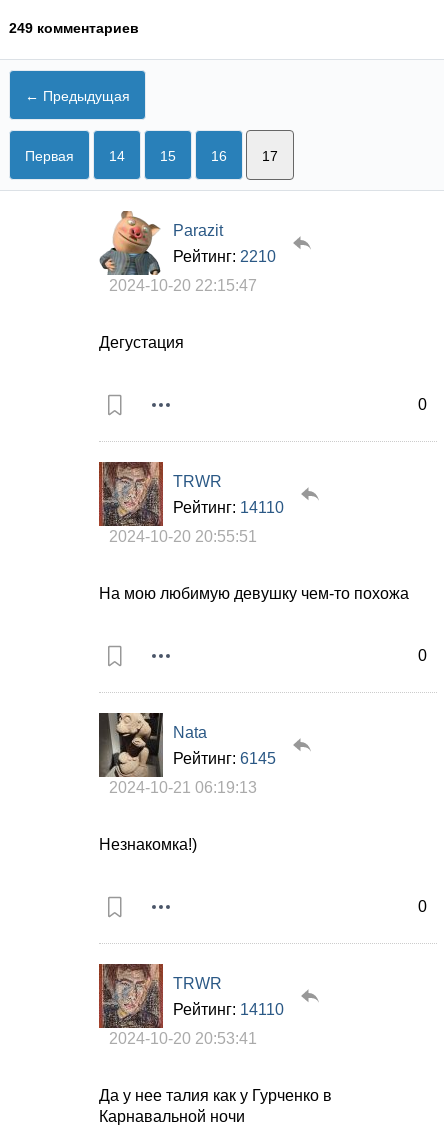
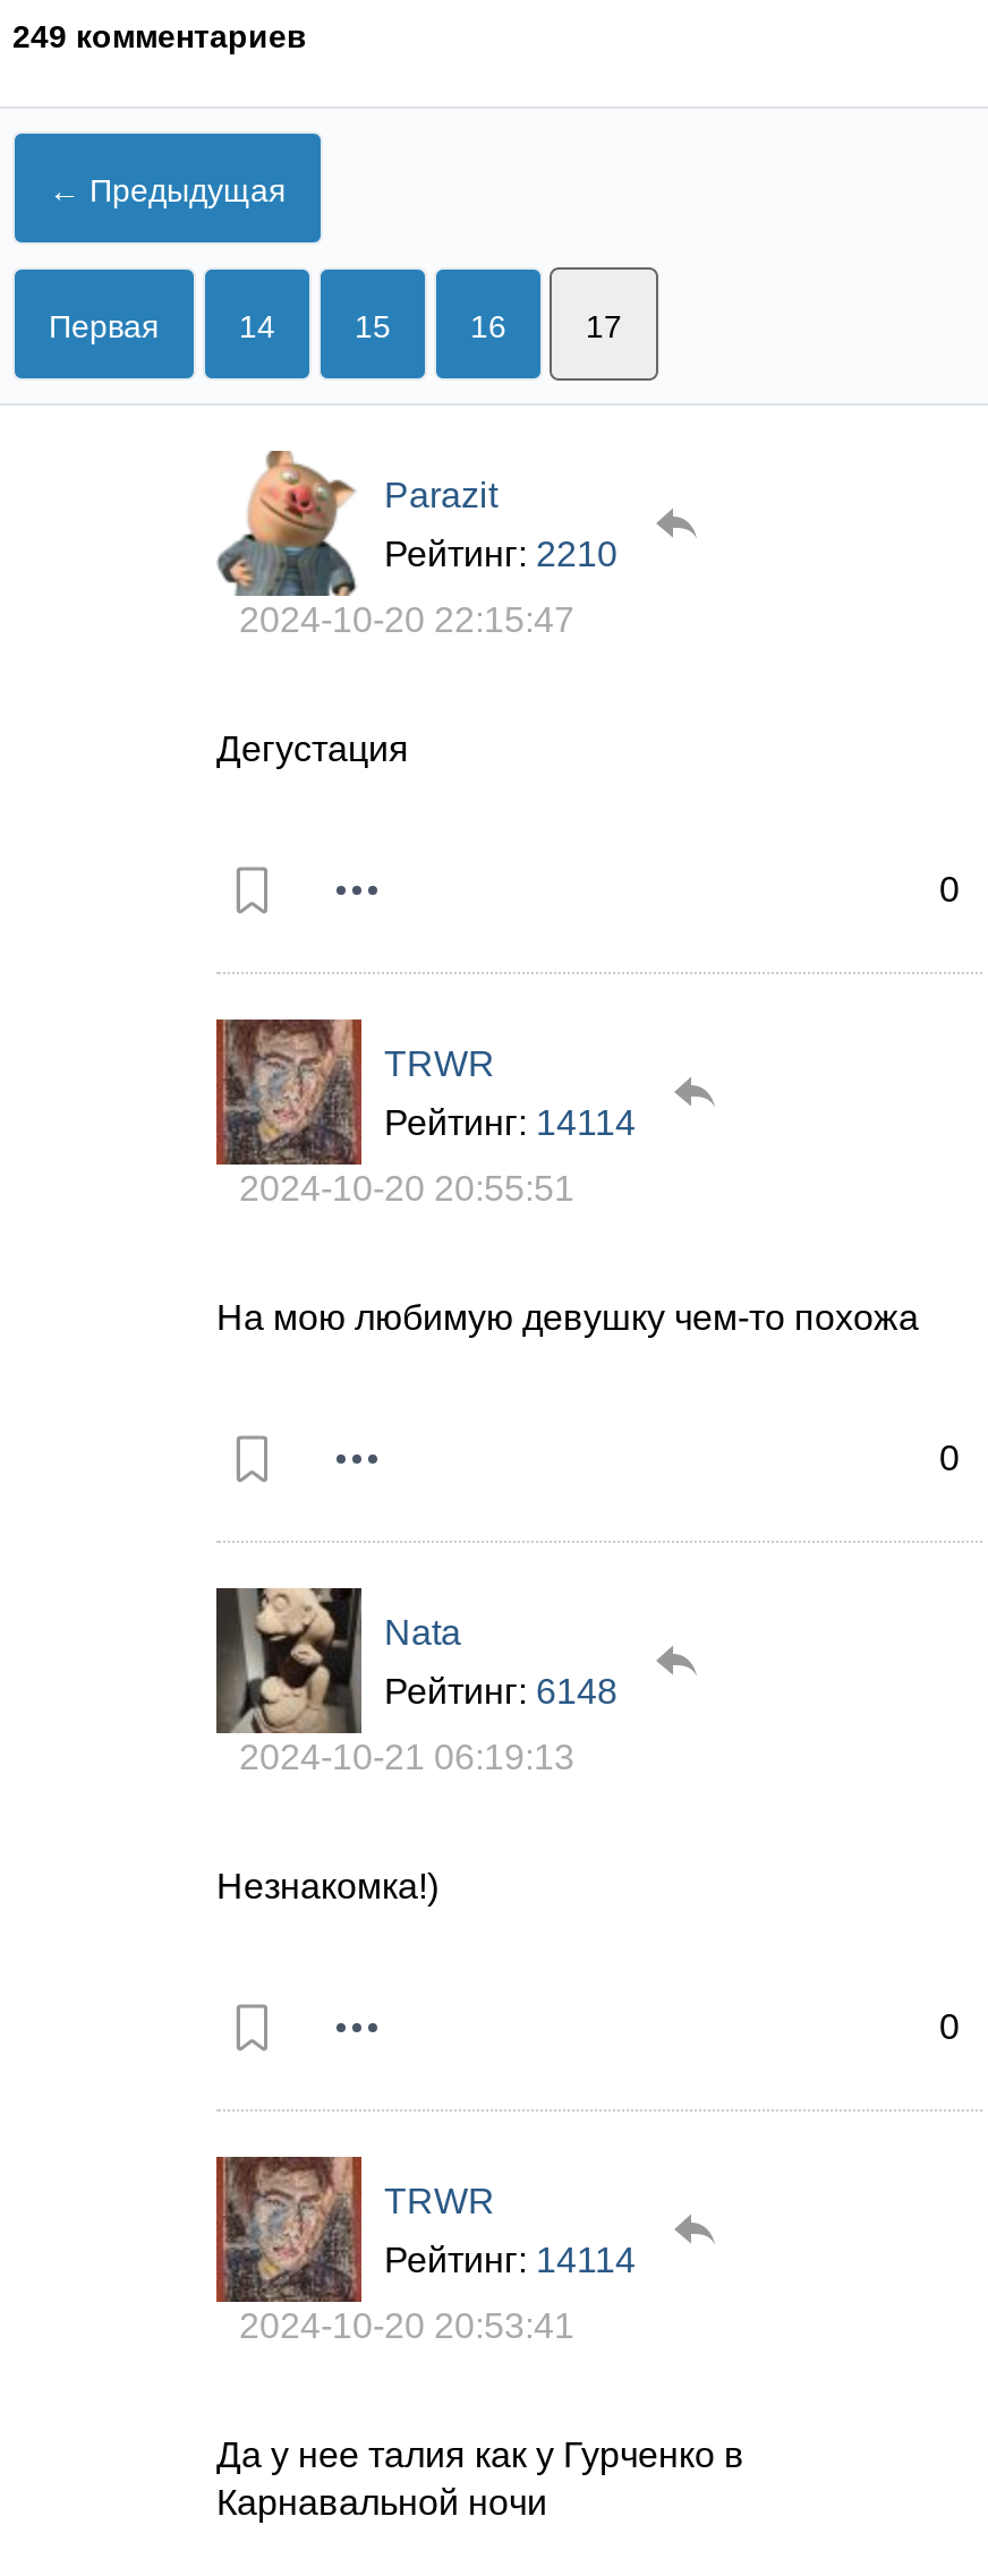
- Рейтинг: 14110
+ Рейтинг: 14114

- Рейтинг: 6145
+ Рейтинг: 6148

- Рейтинг: 14110
+ Рейтинг: 14114
